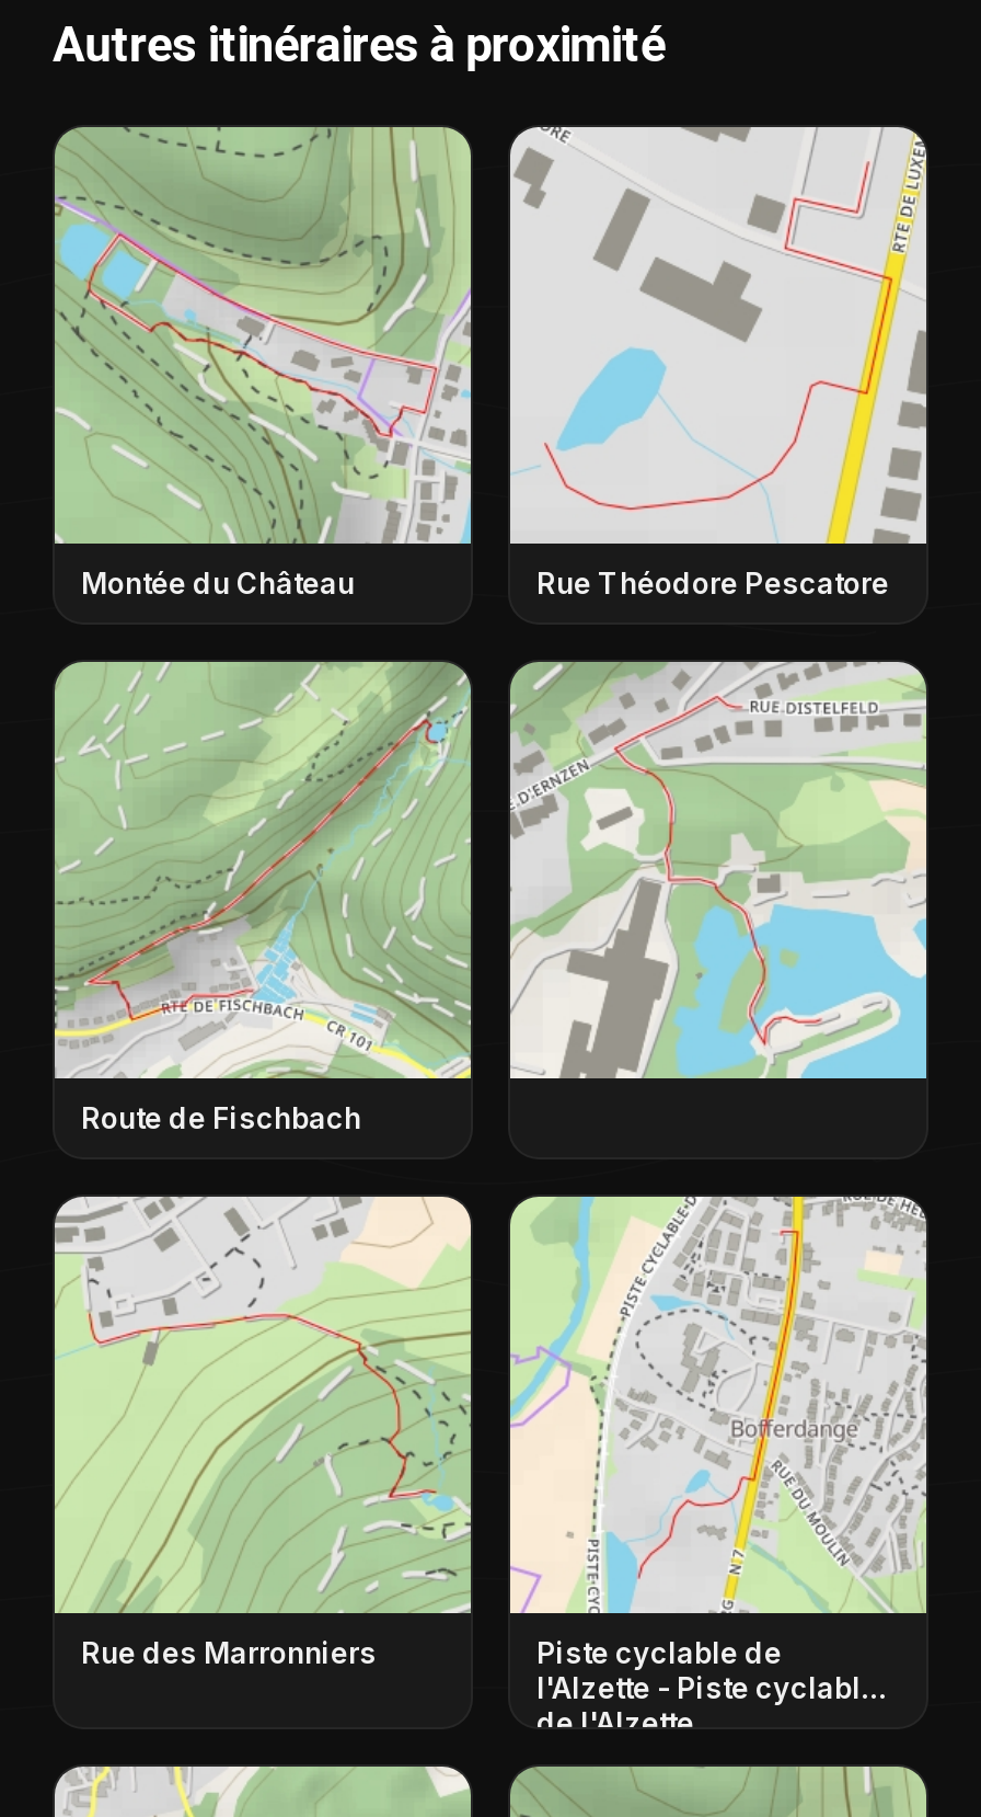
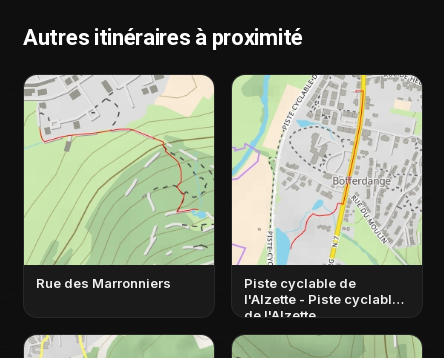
- [image]
- Montée du Château
- Rue Théodore Pescatore

- [image]

- [image]
- Route de Fischbach

- [image]
